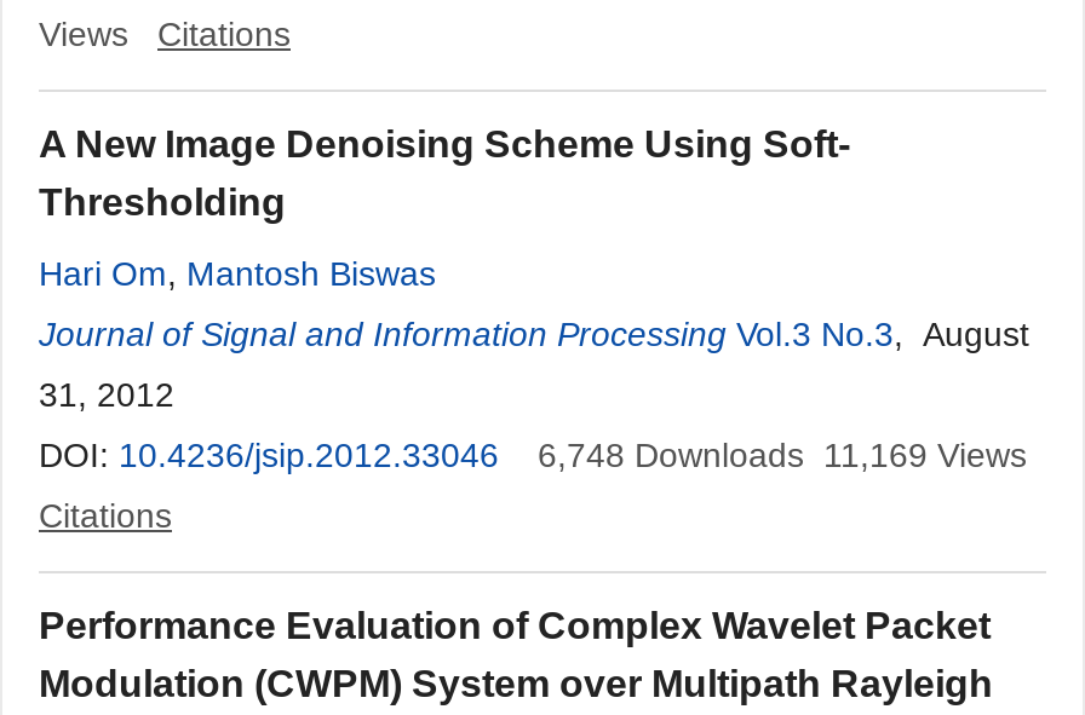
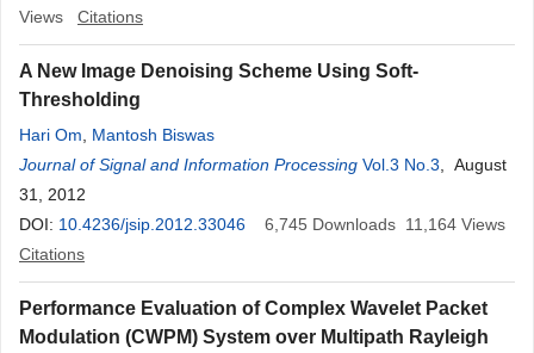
- 6,748 Downloads 11,169 Views
+ 6,745 Downloads 11,164 Views
